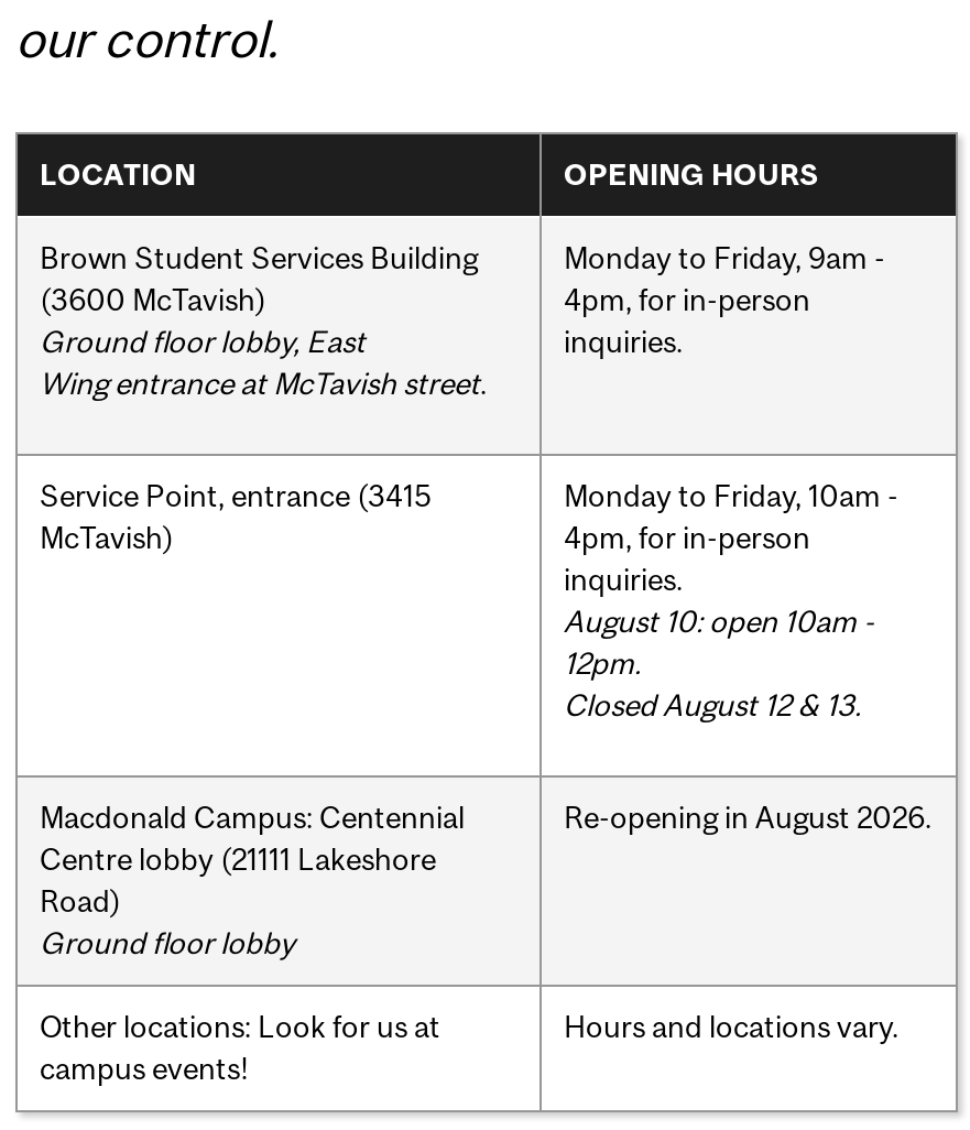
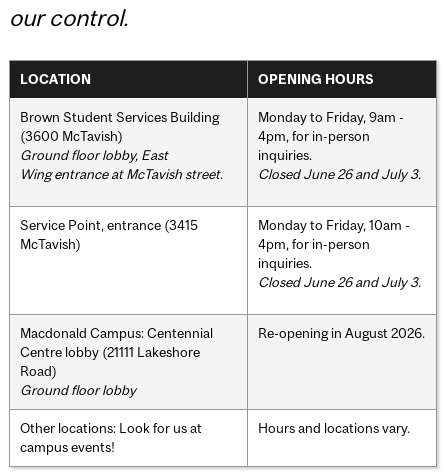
+ Closed June 26 and July 3.

- August 10: open 10am -
- 12pm.
- Closed August 12 & 13.
+ Closed June 26 and July 3.
